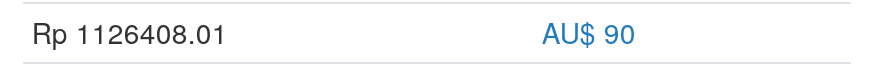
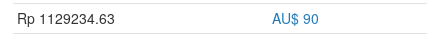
- Rp 1126408.01
+ Rp 1129234.63
